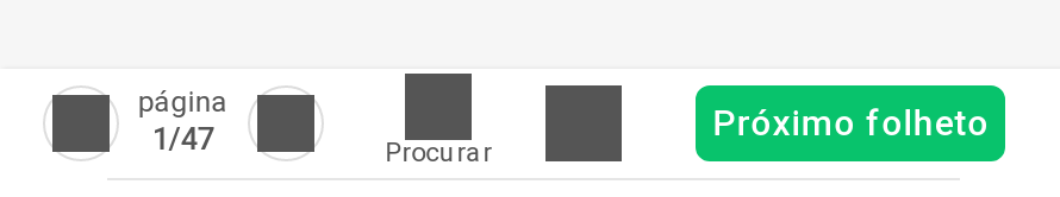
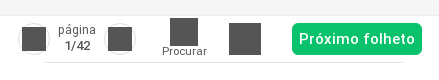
- 1/47
+ 1/42
